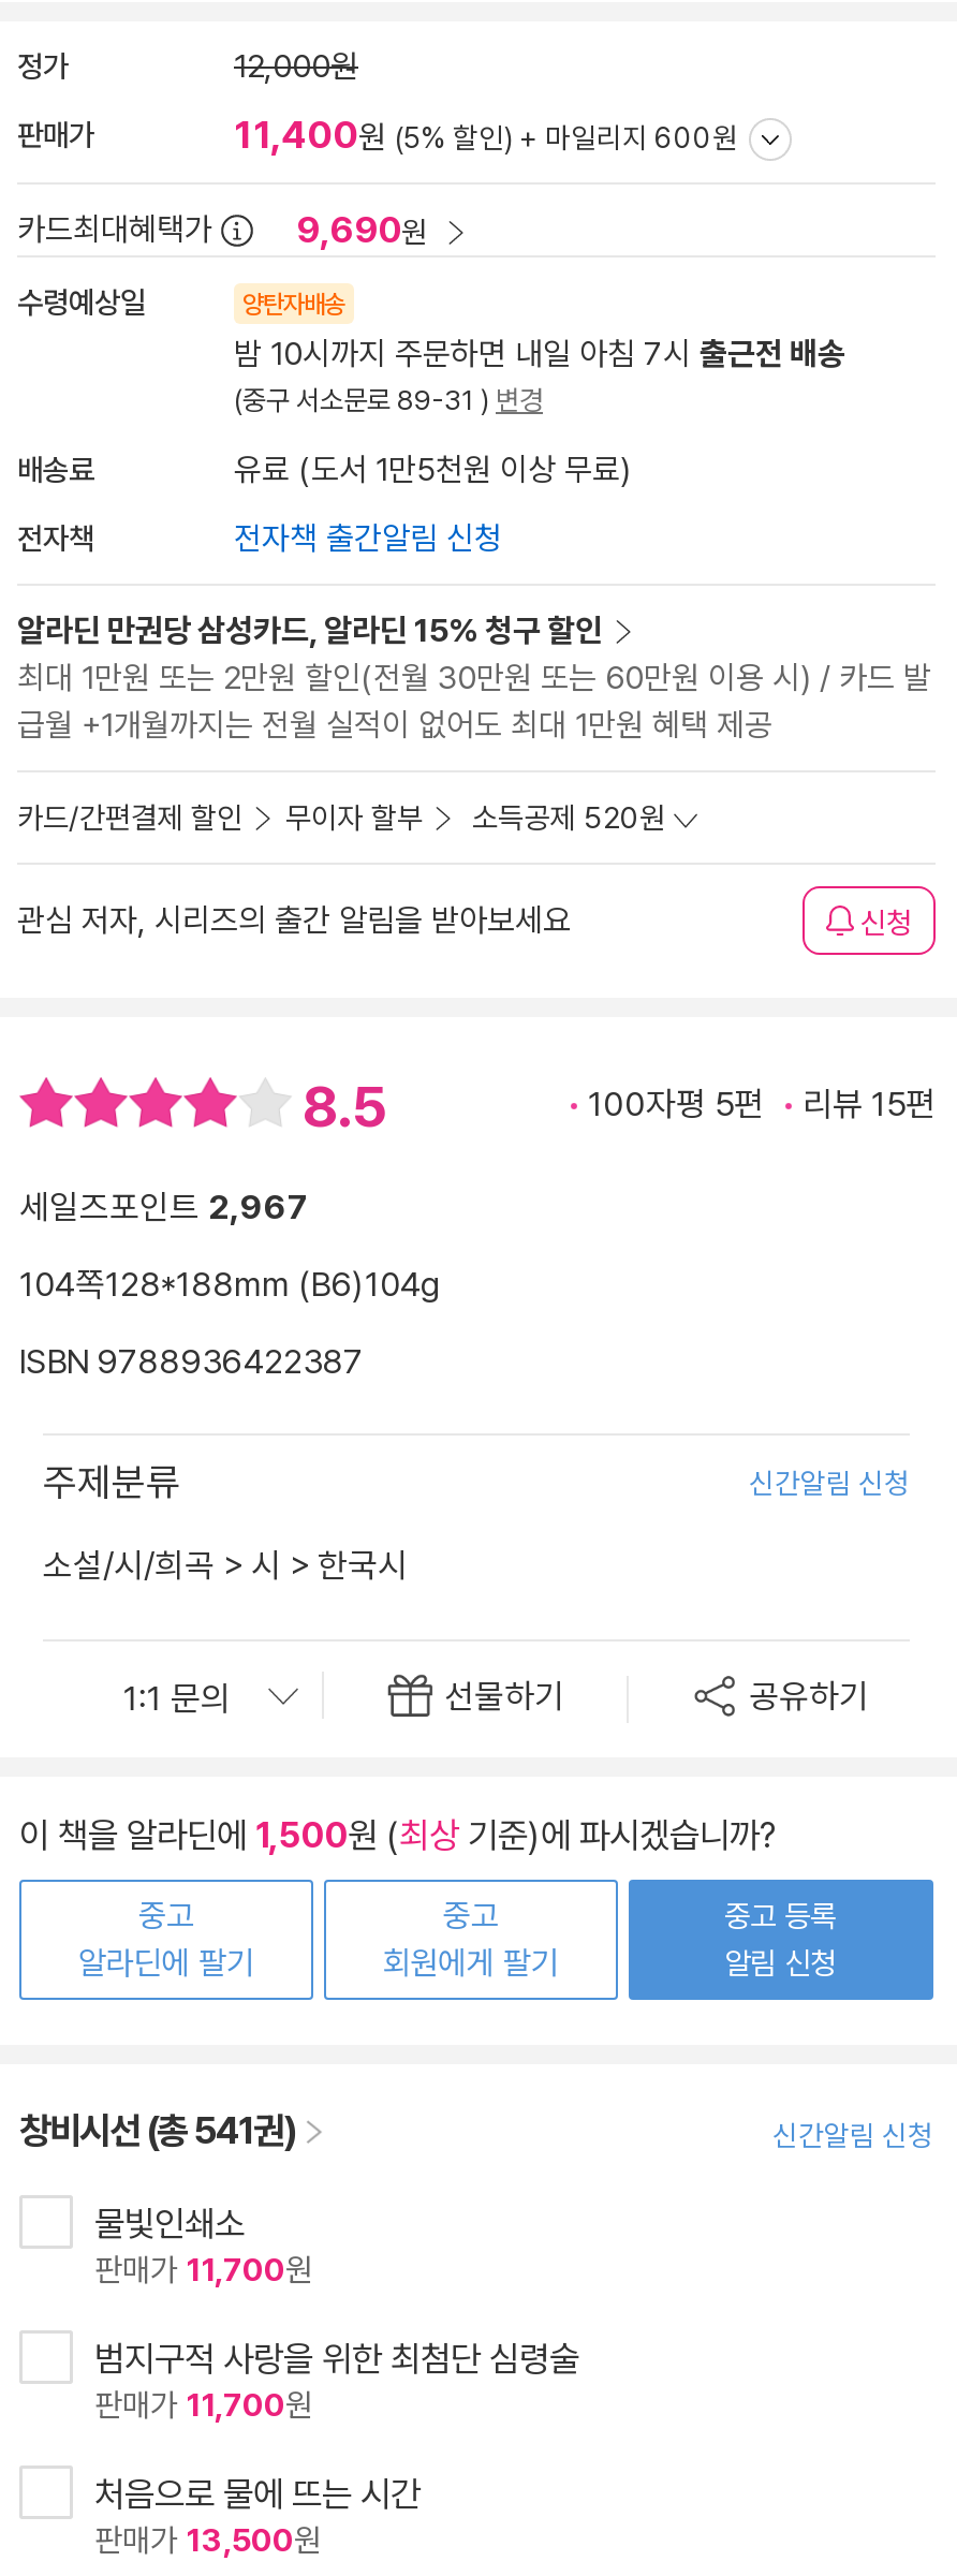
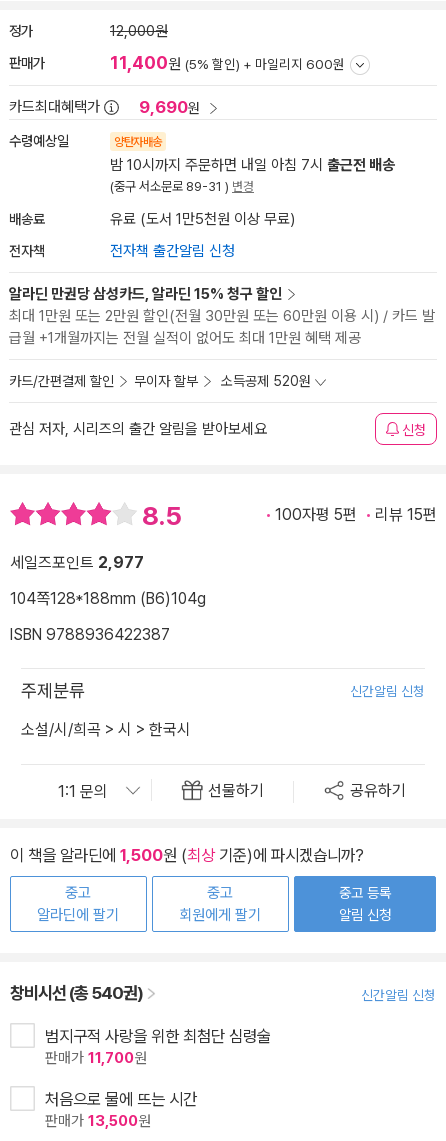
- 세일즈포인트 2,967
+ 세일즈포인트 2,977

- 창비시선 (총 541권)
+ 창비시선 (총 540권)

- 물빛인쇄소
- 판매가 11,700원
